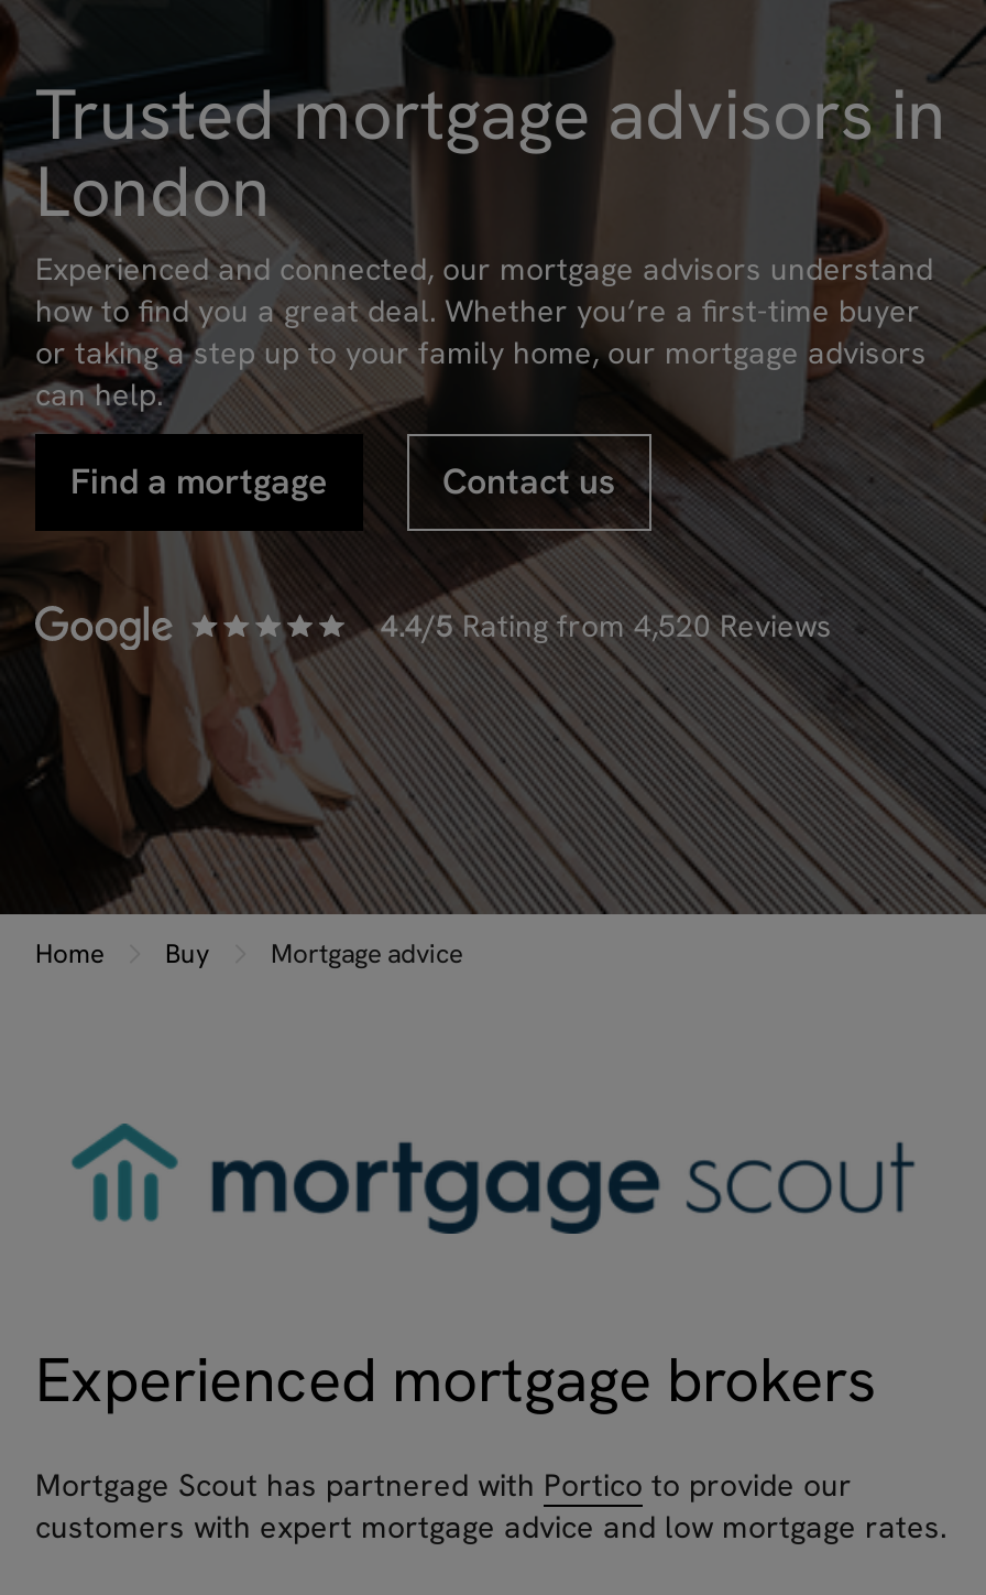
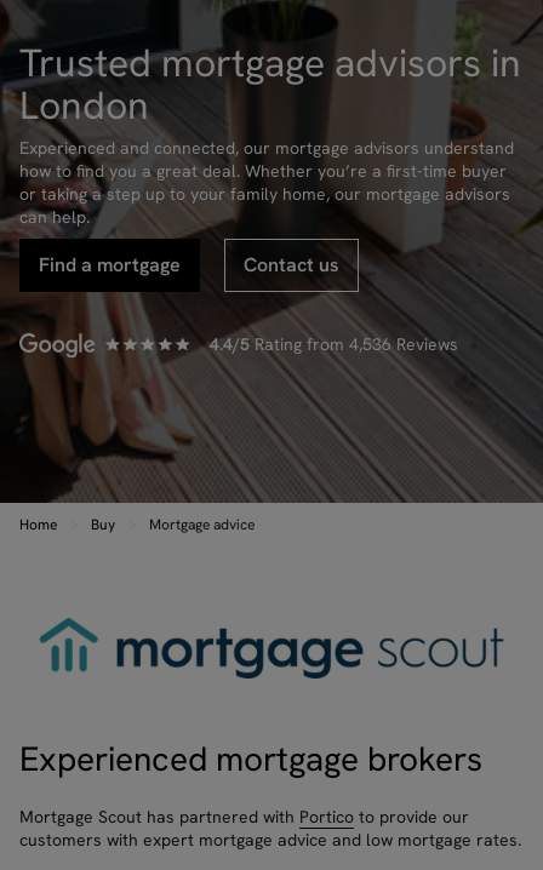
- 4.4/5 Rating from 4,520 Reviews
+ 4.4/5 Rating from 4,536 Reviews
